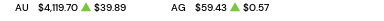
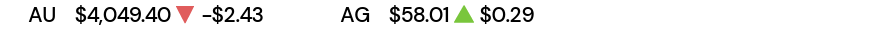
- $4,119.70
+ $4,049.40

- $39.89
+ -$2.43

- $59.43
+ $58.01

- $0.57
+ $0.29
